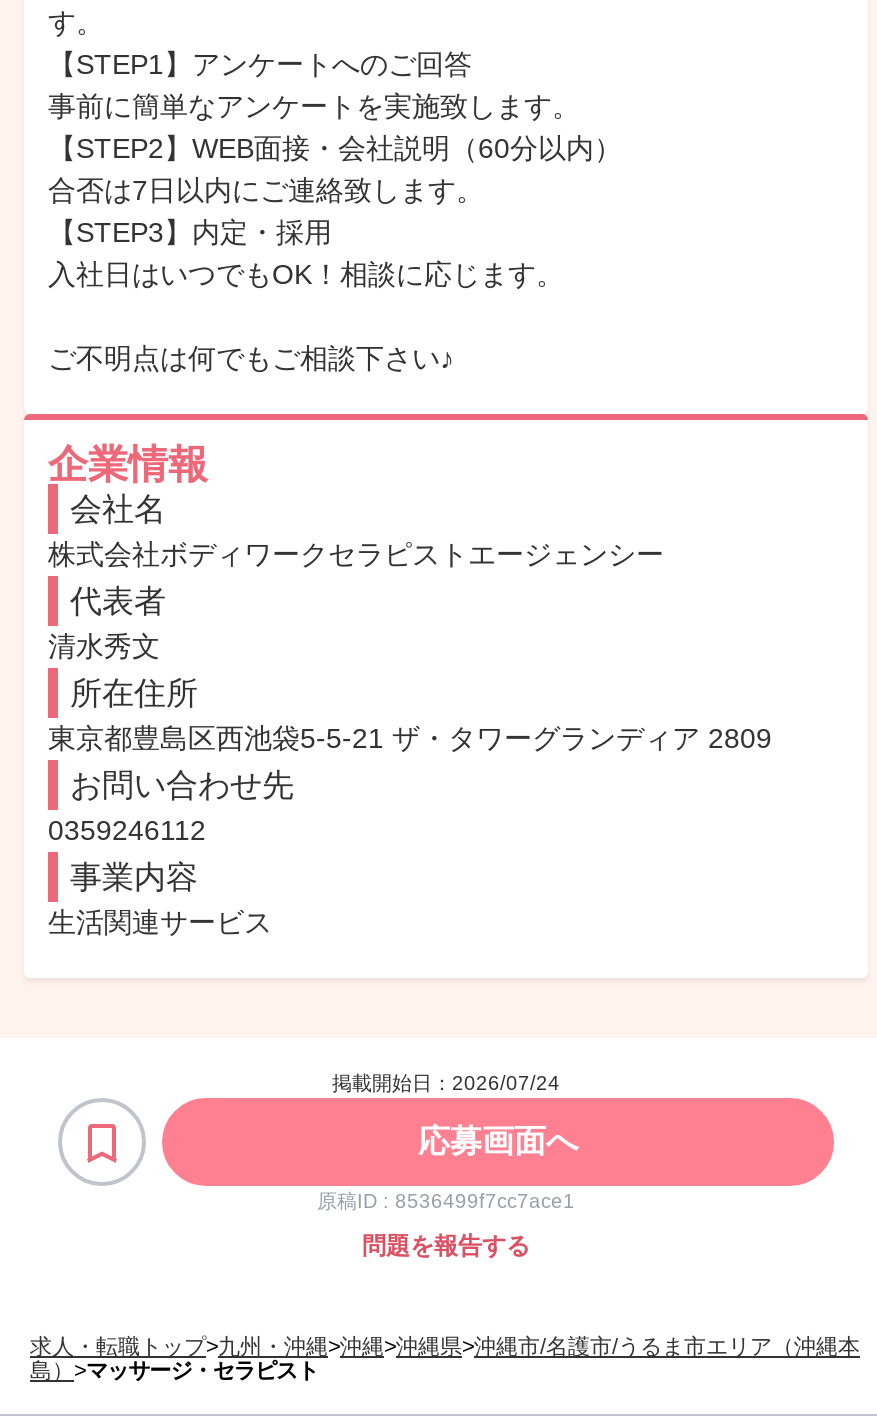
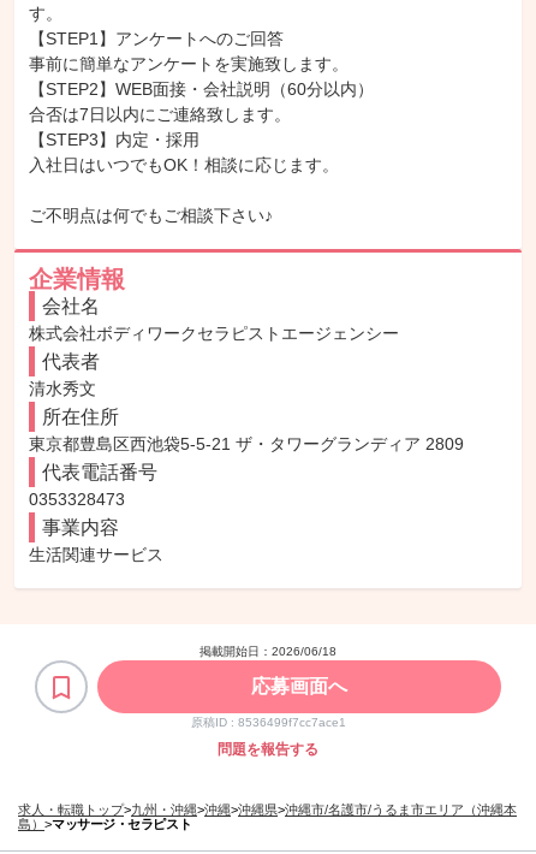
- お問い合わせ先
- 0359246112
+ 代表電話番号
+ 0353328473

- 掲載開始日：2026/07/24
+ 掲載開始日：2026/06/18
